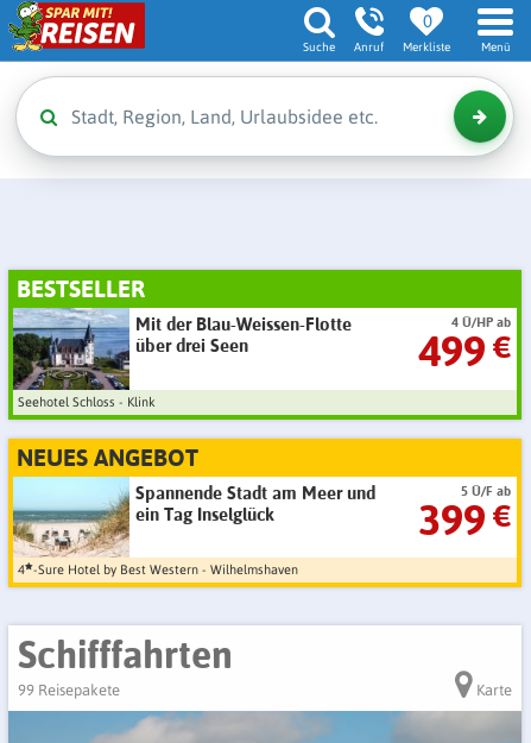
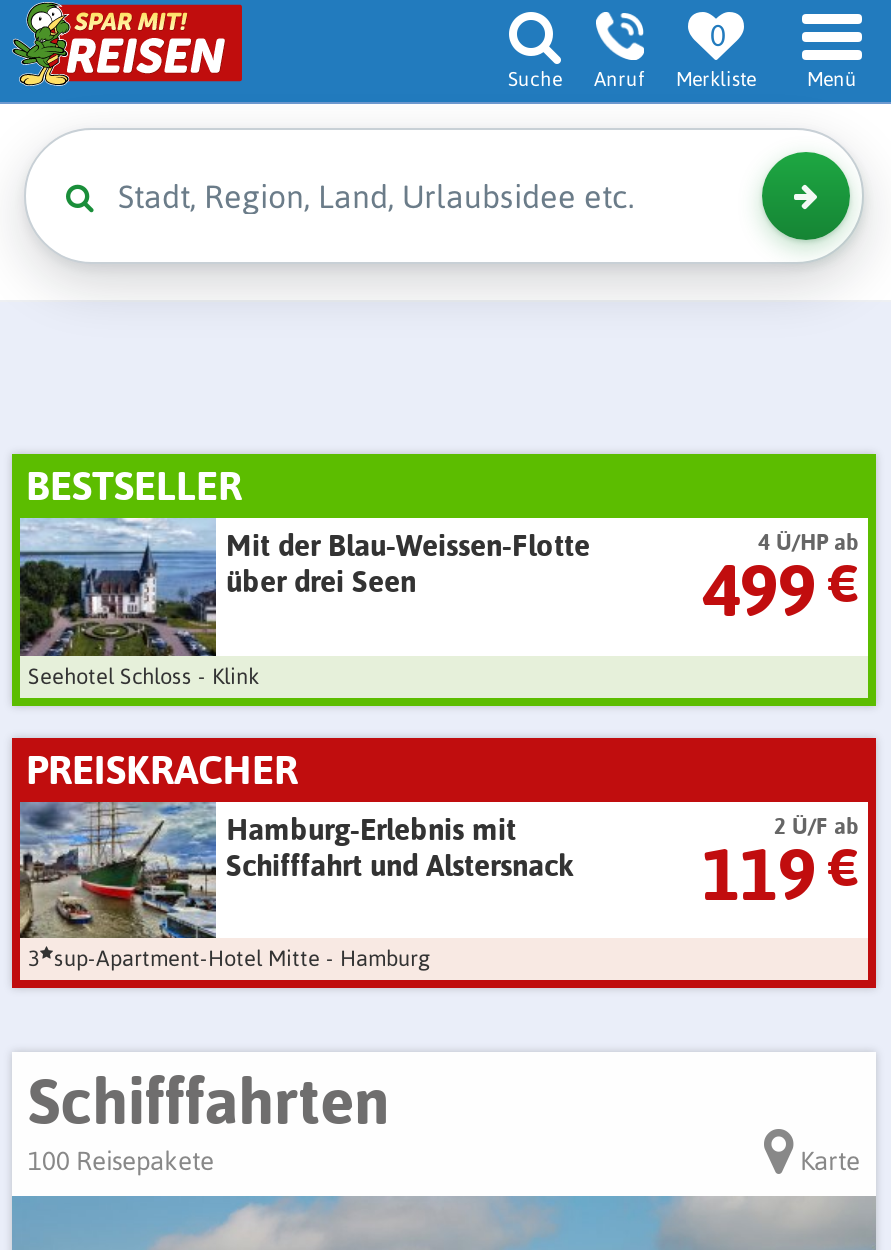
- NEUES ANGEBOT
- Spannende Stadt am Meer und
- ein Tag Inselglück
+ PREISKRACHER
+ Hamburg-Erlebnis mit
+ Schifffahrt und Alstersnack

- 5 Ü/F ab
- 399 €
- 4 -Sure Hotel by Best Western - Wilhelmshaven
+ 2 Ü/F ab
+ 119 €
+ 3 sup-Apartment-Hotel Mitte - Hamburg

- 99 Reisepakete
+ 100 Reisepakete
